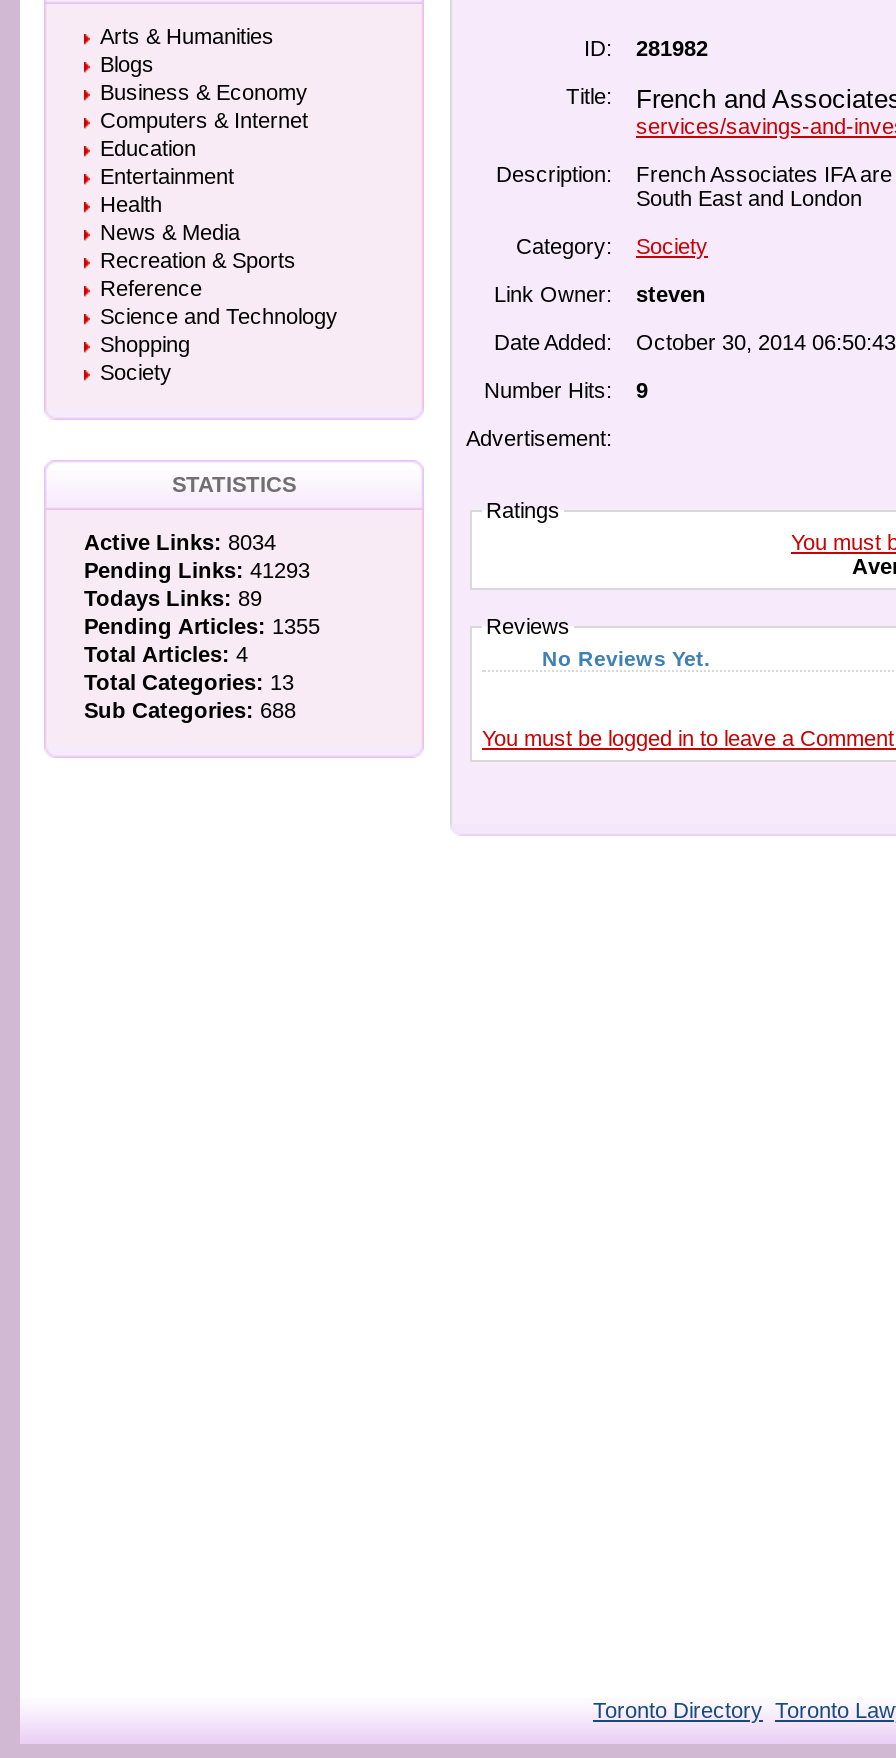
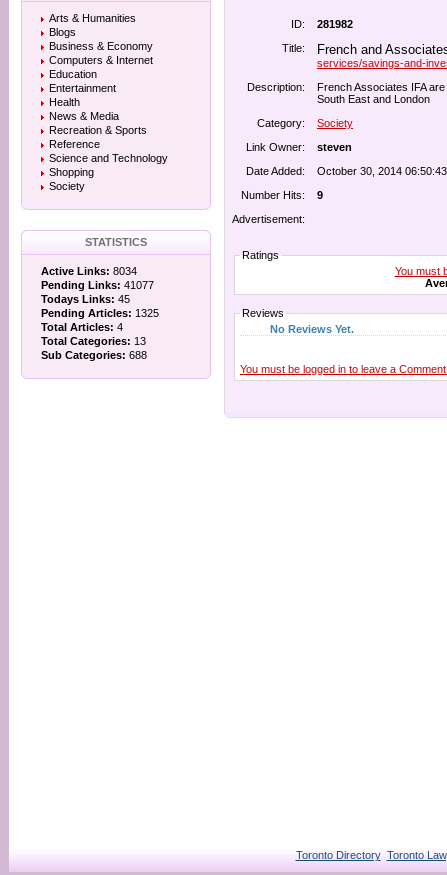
- Pending Links: 41293
+ Pending Links: 41077

- Todays Links: 89
+ Todays Links: 45

- Pending Articles: 1355
+ Pending Articles: 1325
